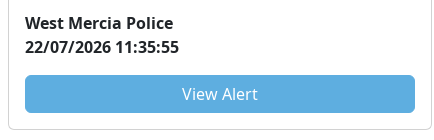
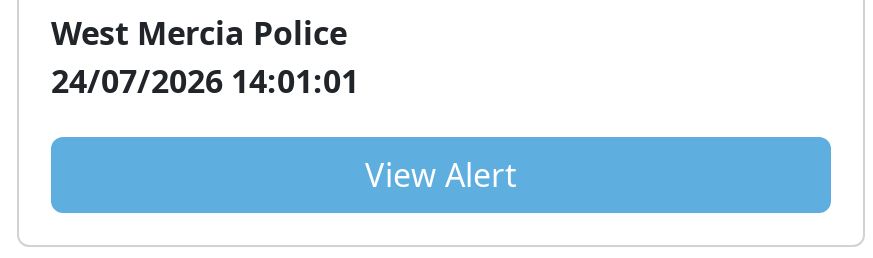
- 22/07/2026 11:35:55
+ 24/07/2026 14:01:01
